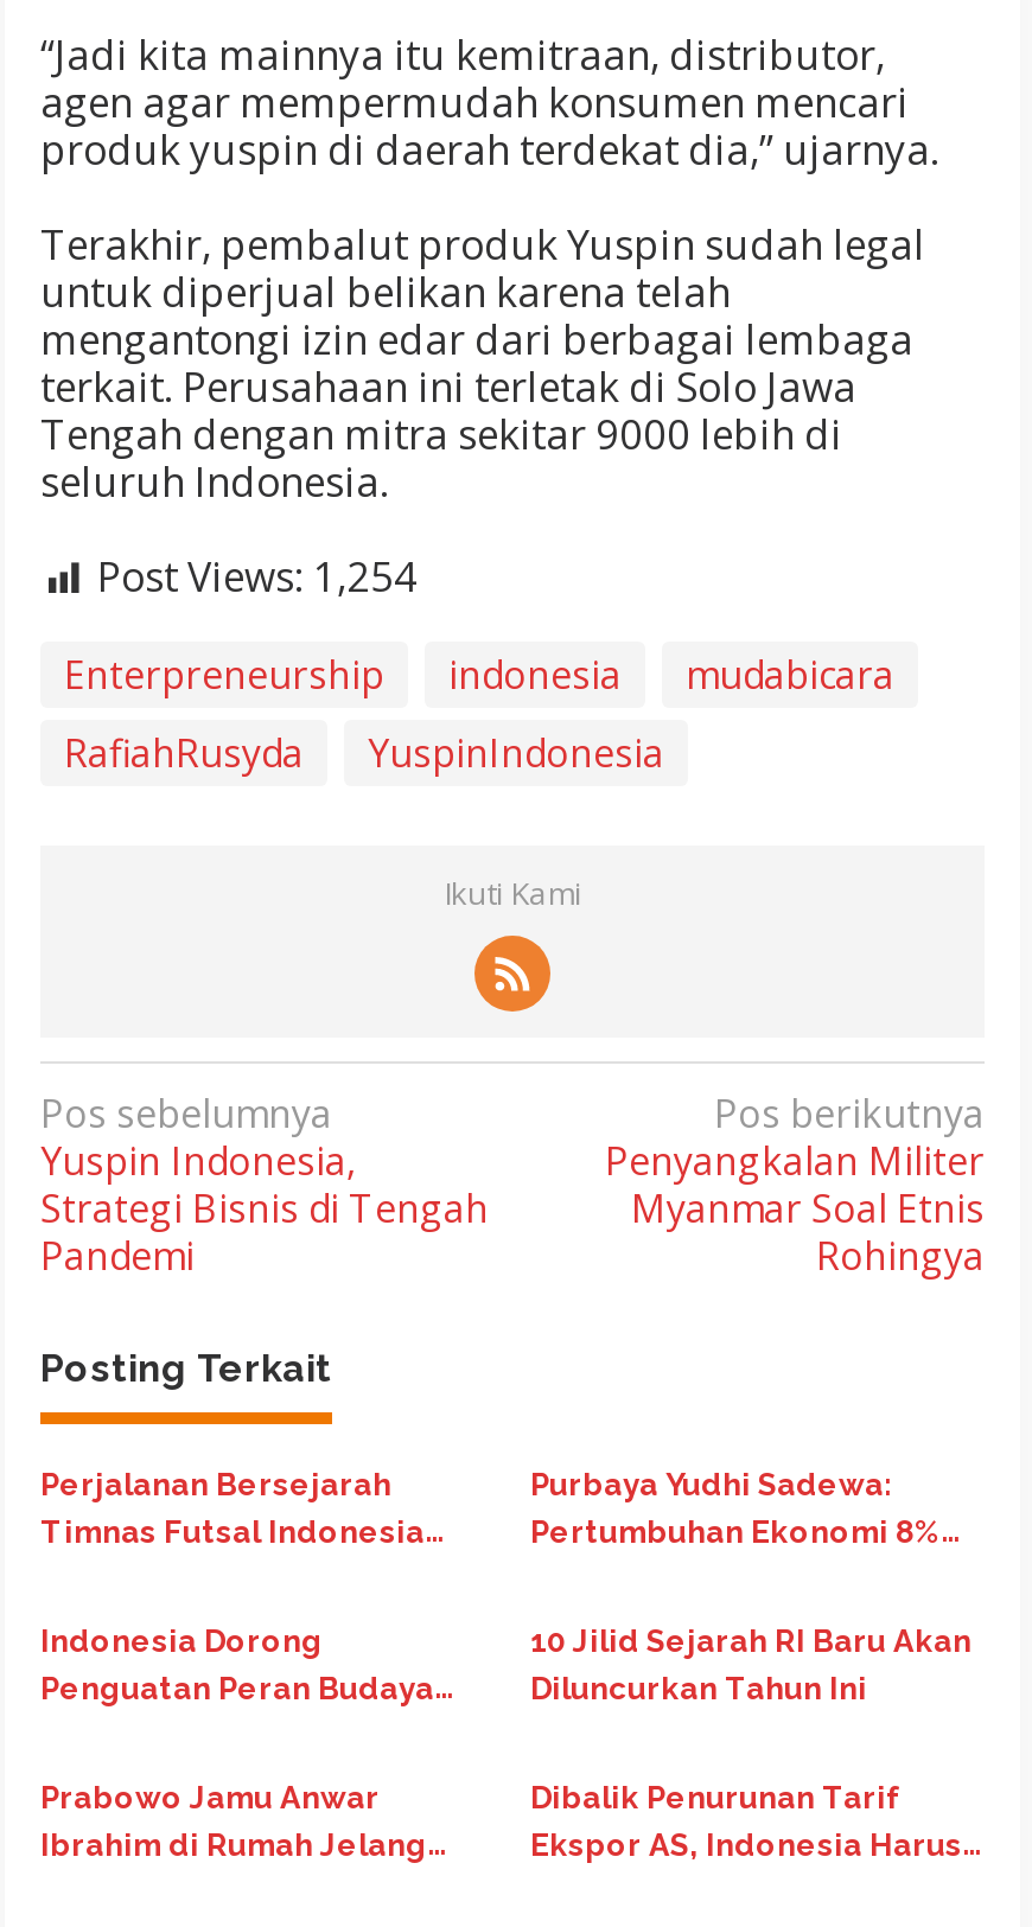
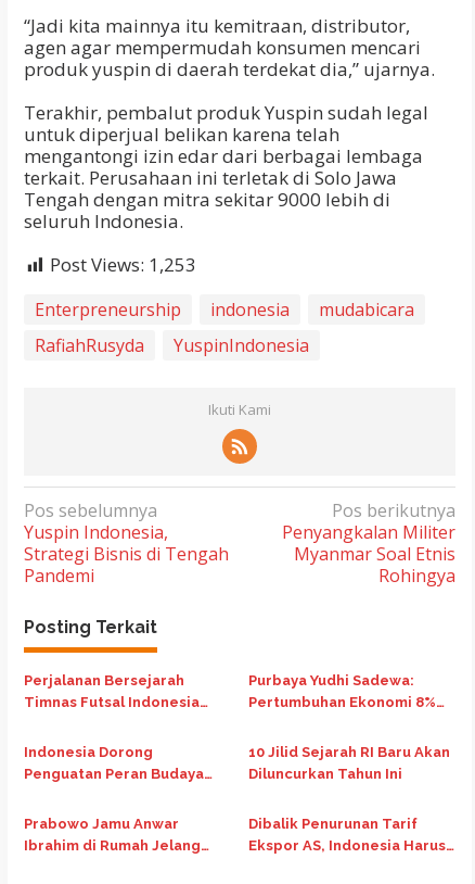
- Post Views: 1,254
+ Post Views: 1,253
